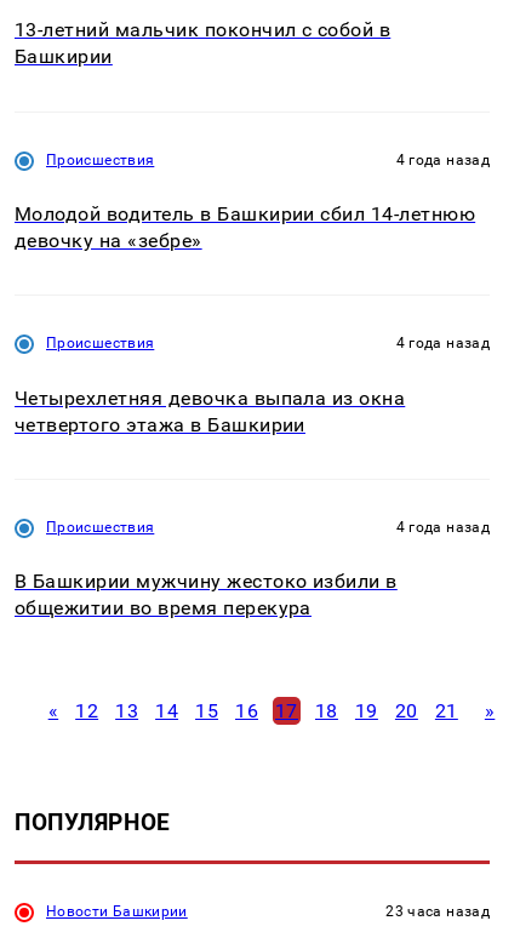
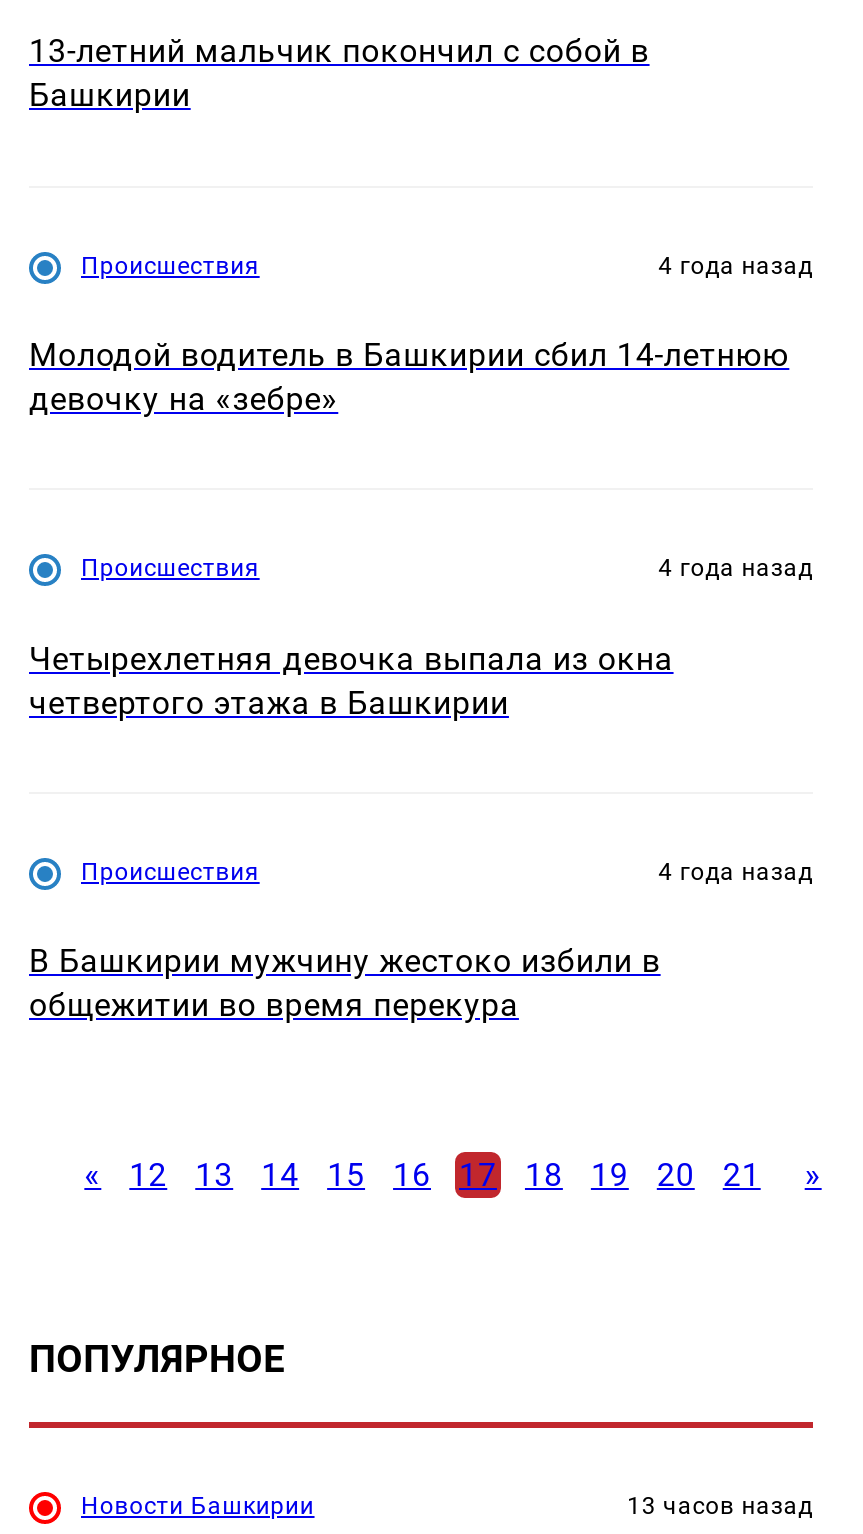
- 23 часа назад
+ 13 часов назад
